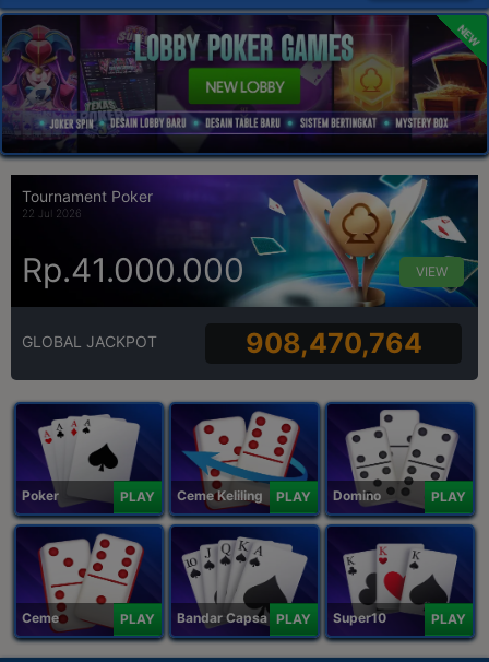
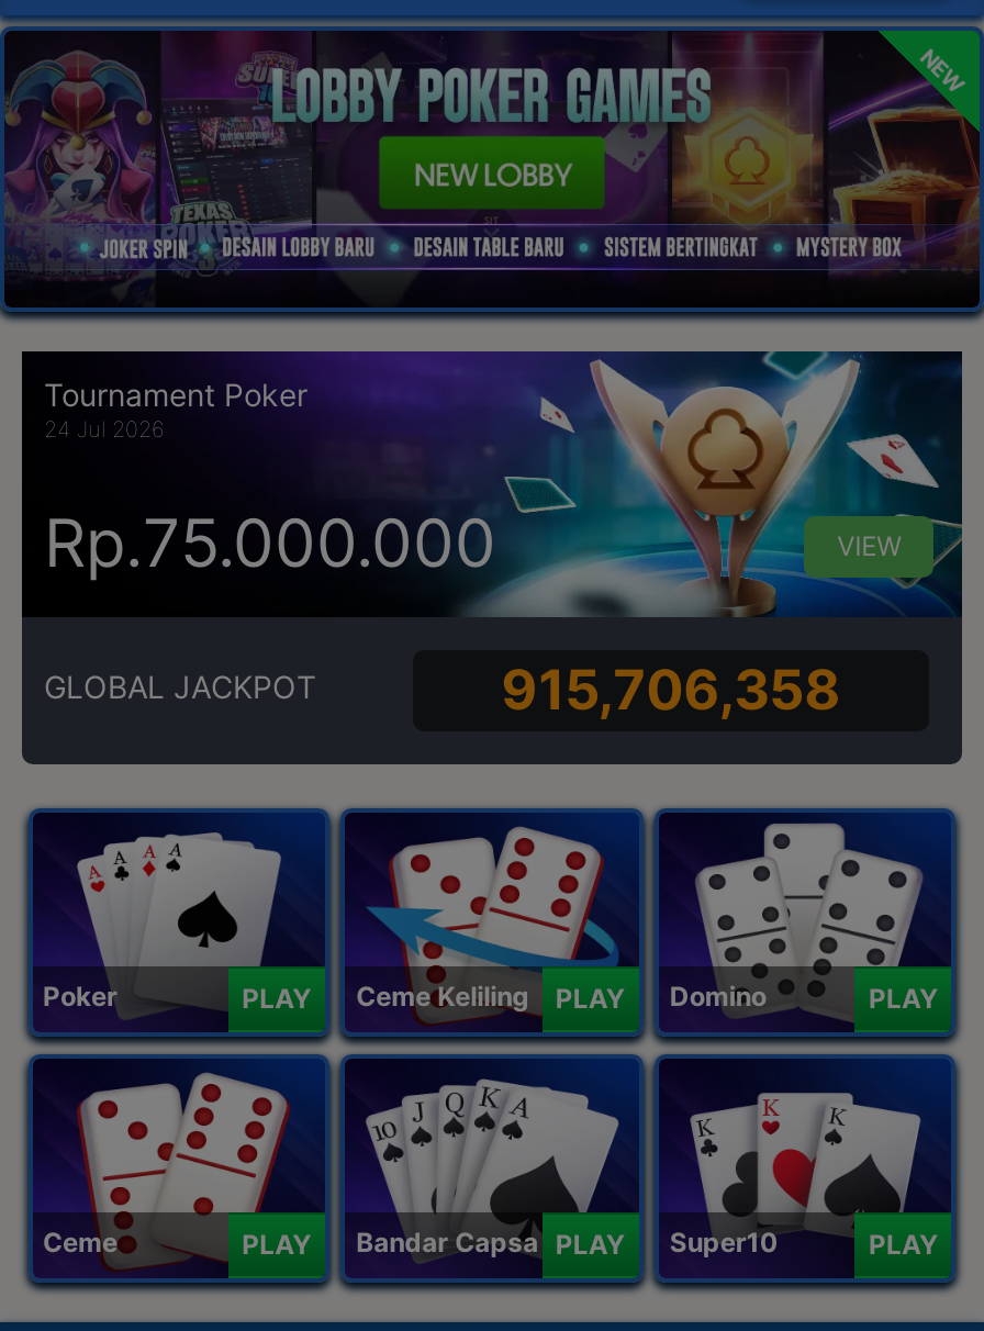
- 22 Jul 2026
+ 24 Jul 2026

- Rp.41.000.000
+ Rp.75.000.000

- 908,470,764
+ 915,706,358
